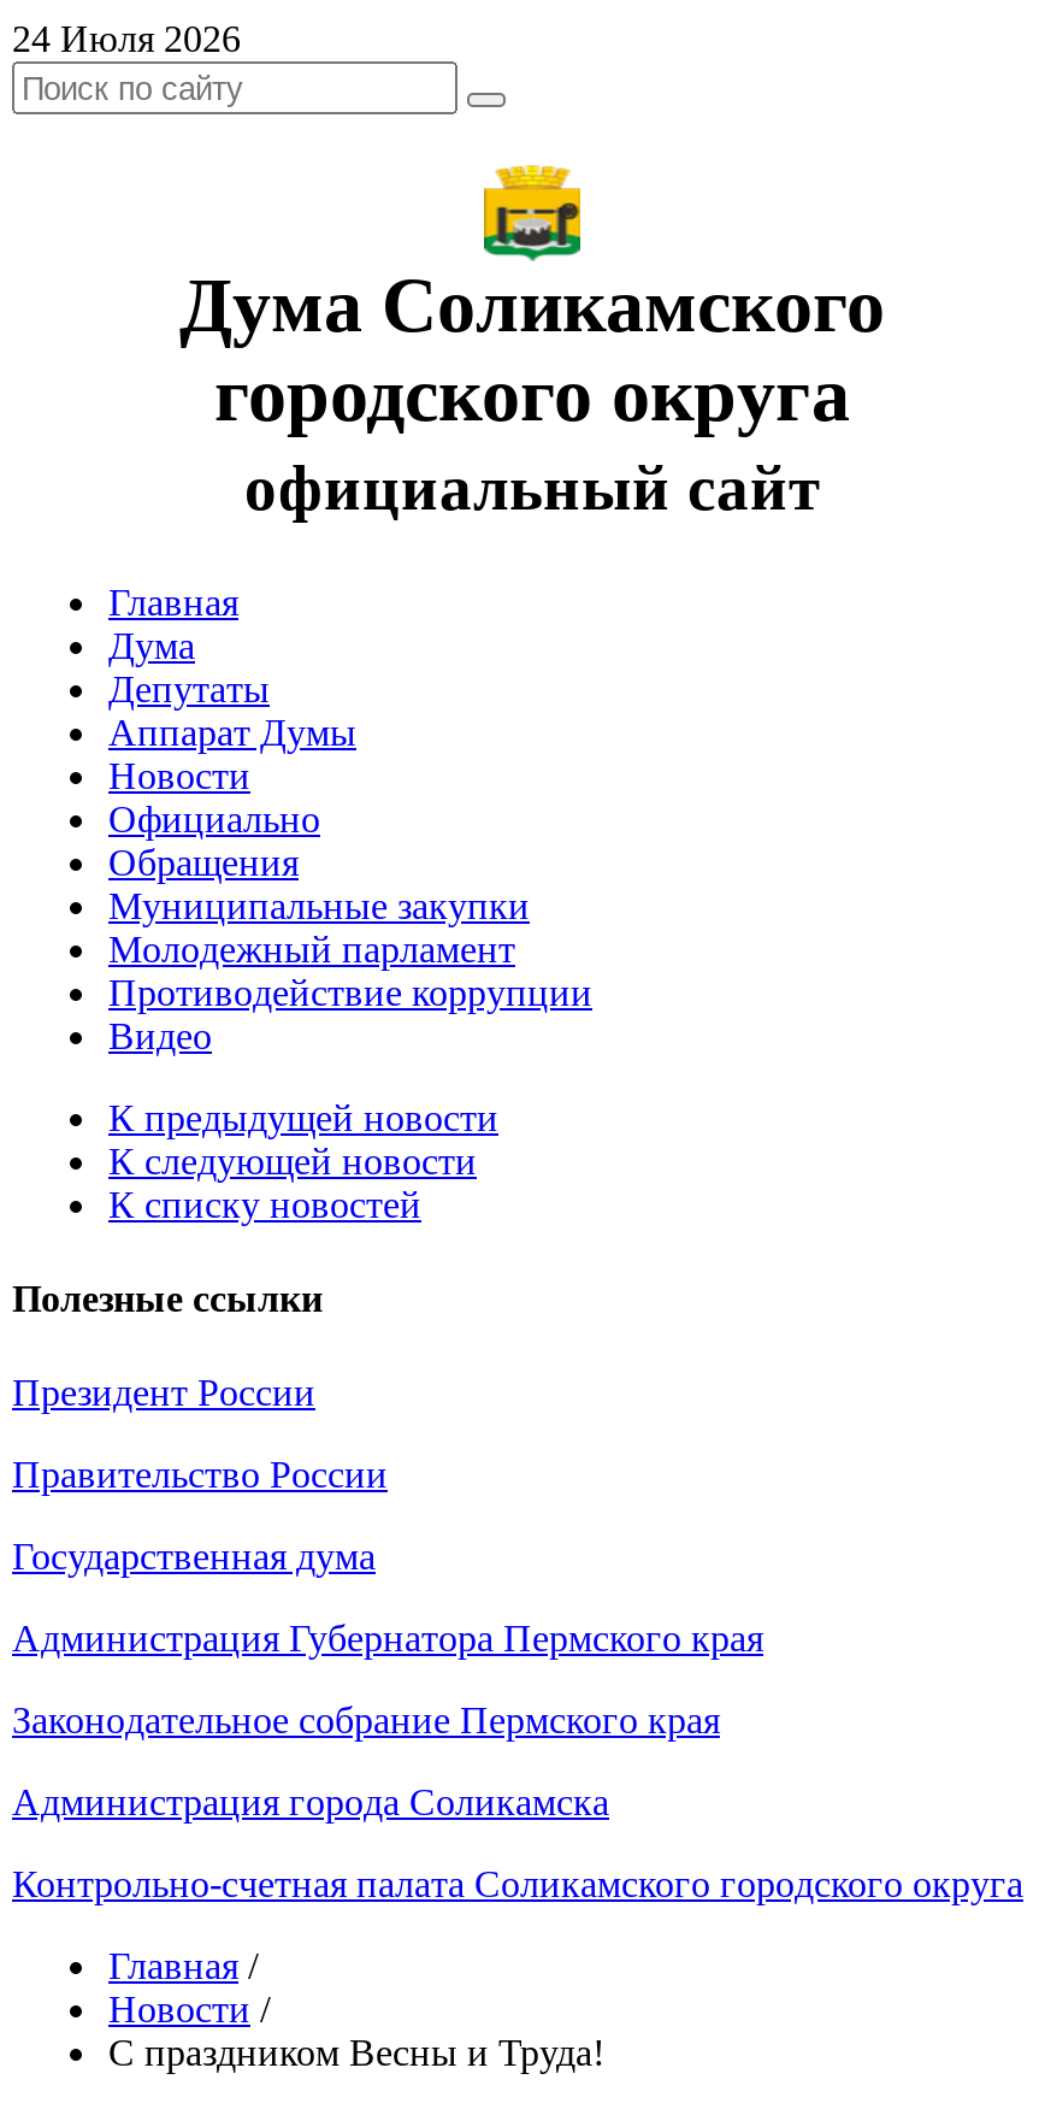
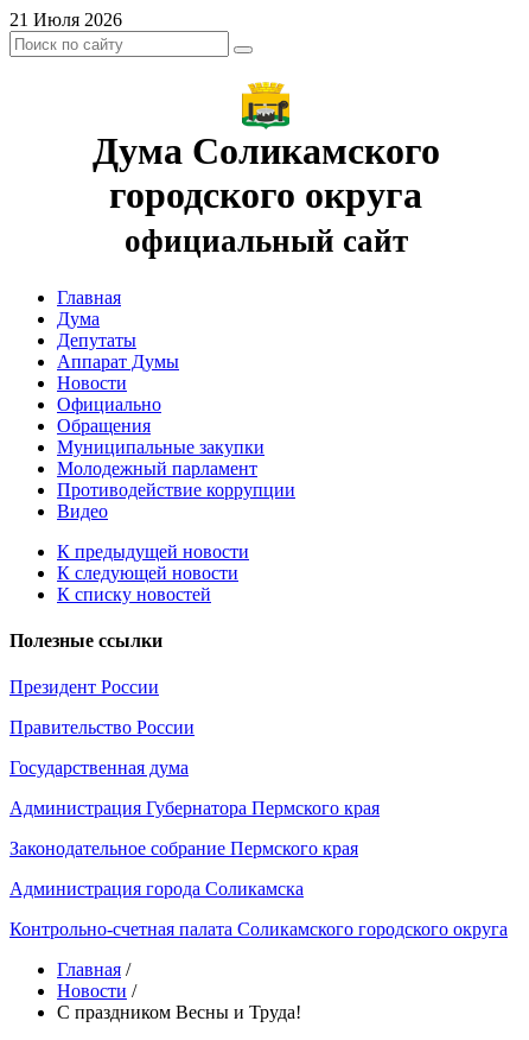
- 24 Июля 2026
+ 21 Июля 2026
